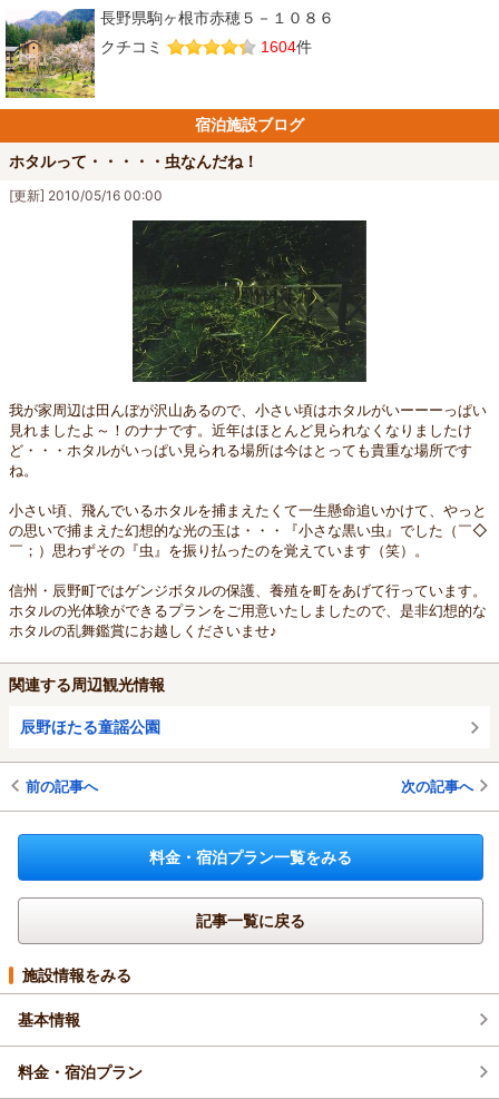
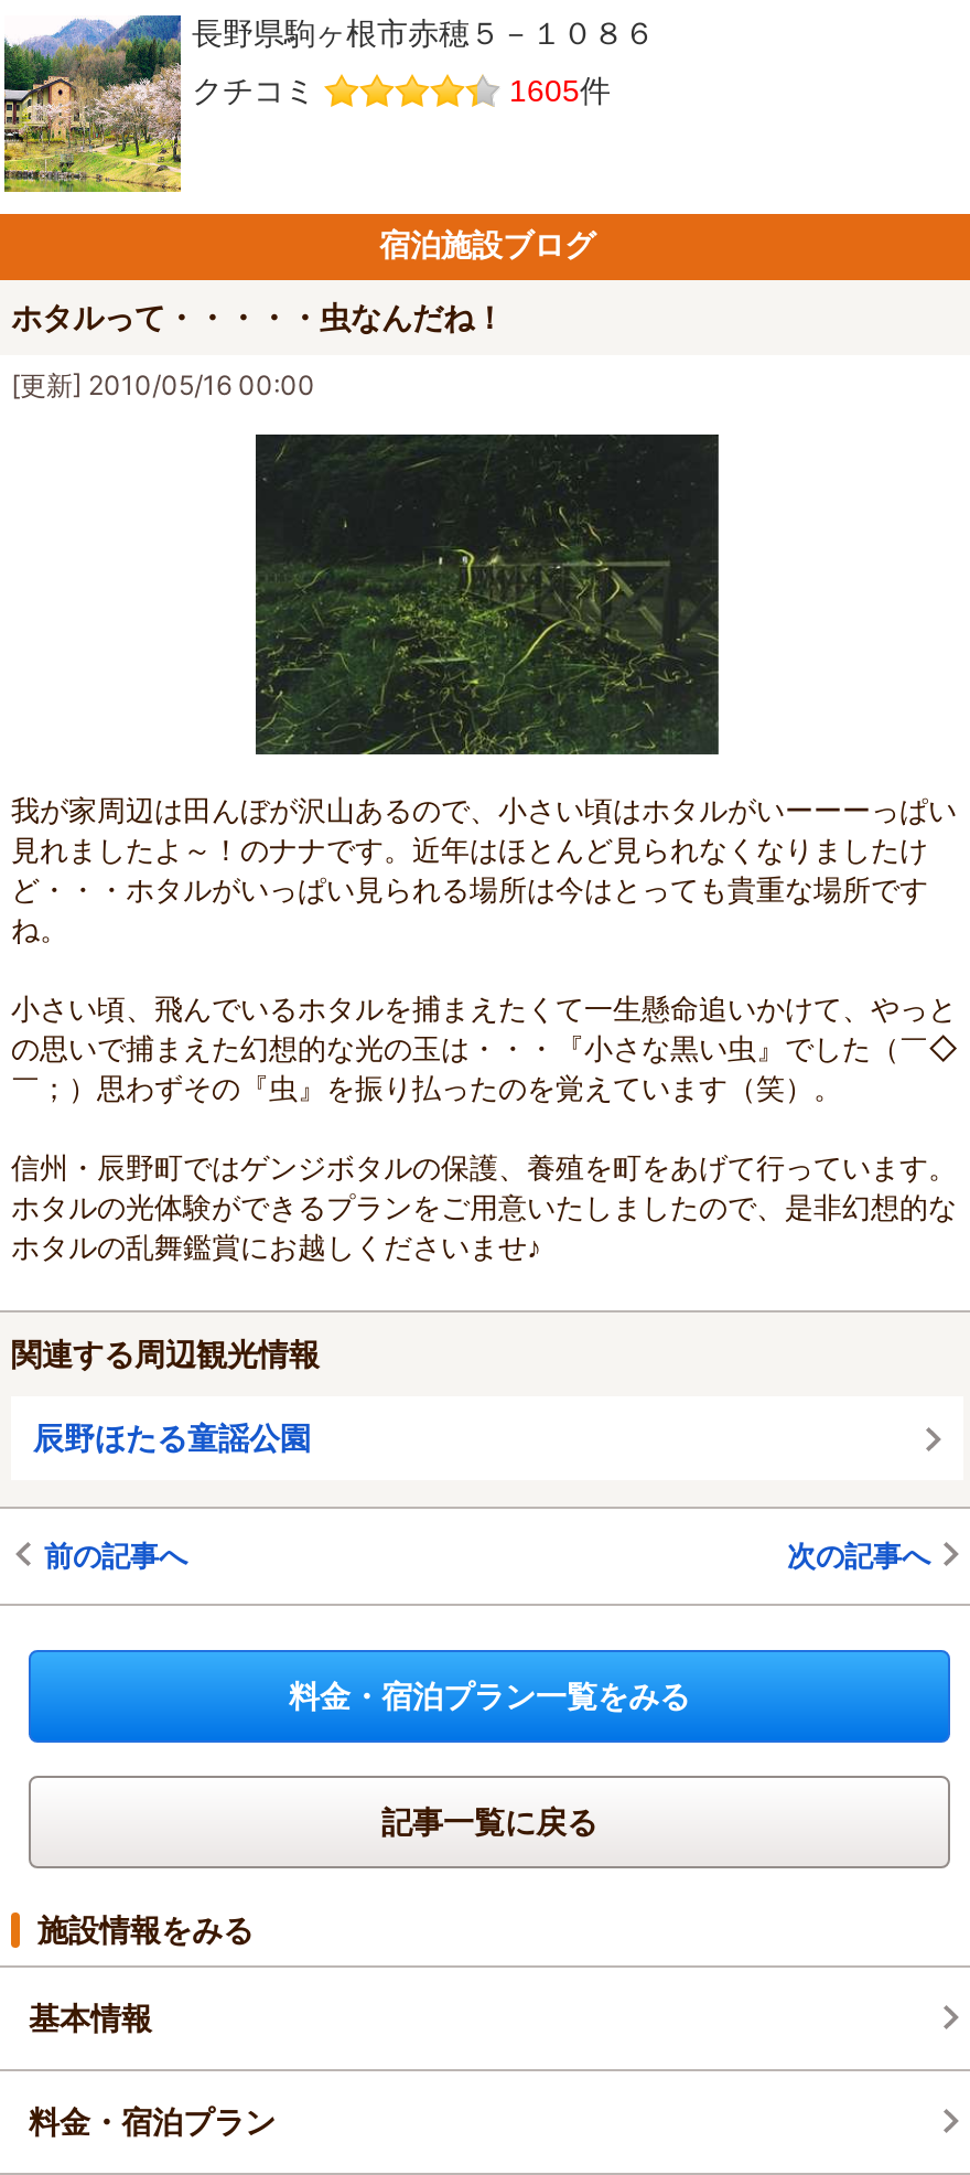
- 1604件
+ 1605件
